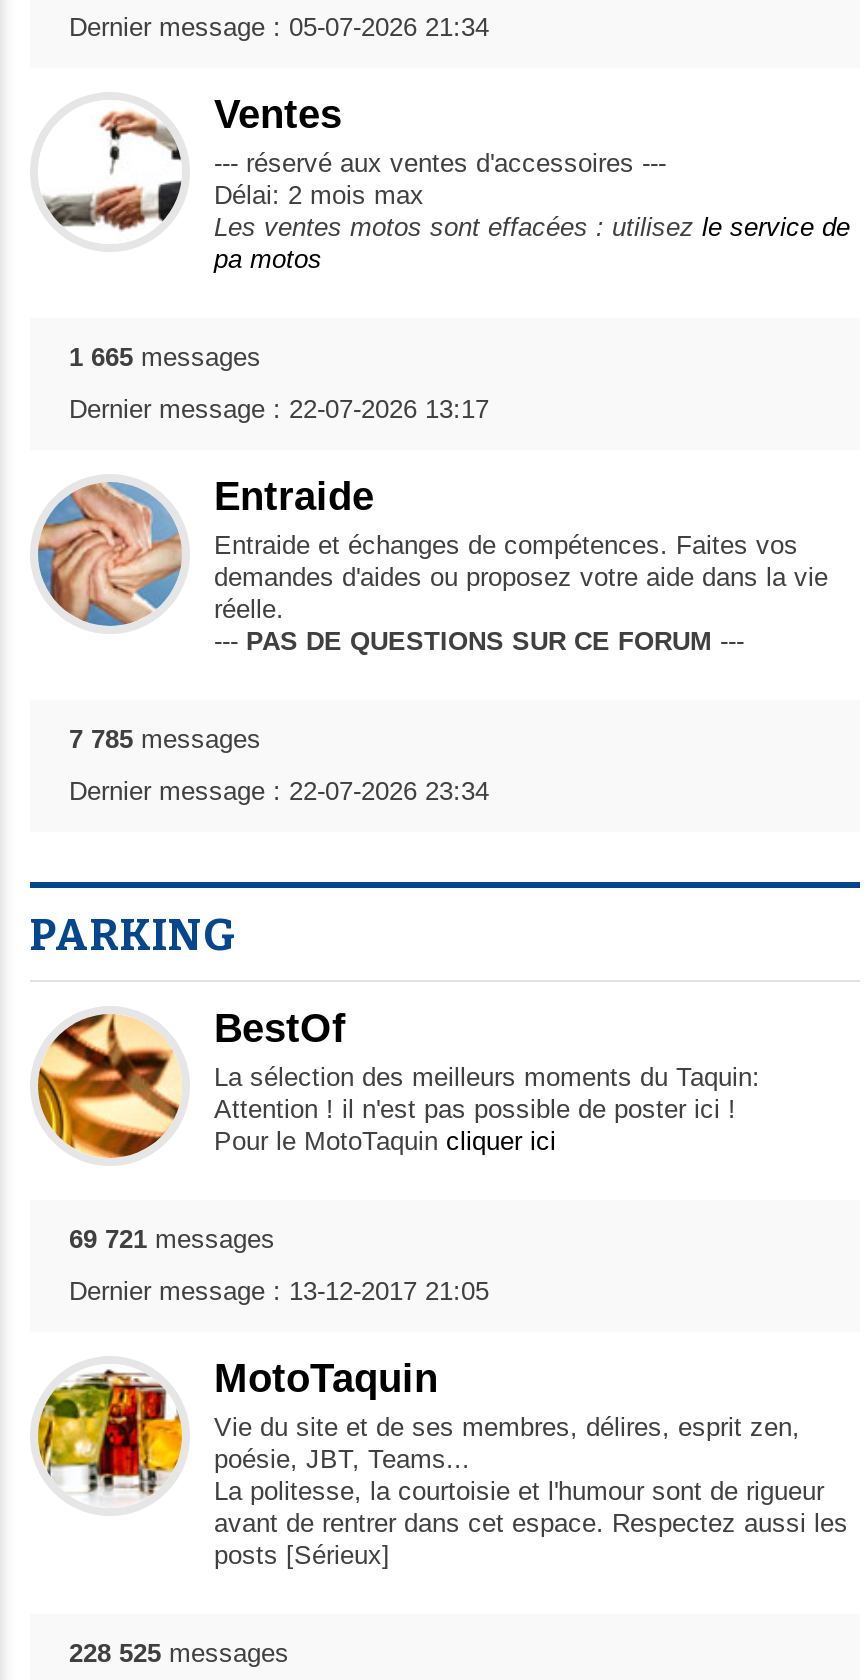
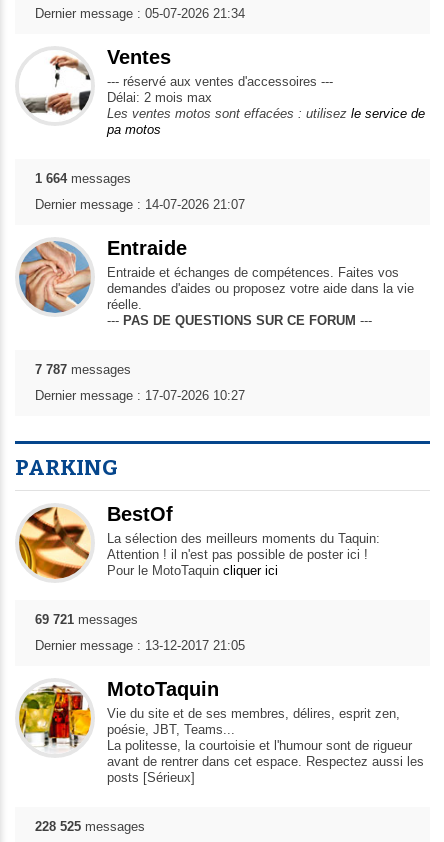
- 1 665 messages
+ 1 664 messages

- Dernier message : 22-07-2026 13:17
+ Dernier message : 14-07-2026 21:07

- 7 785 messages
+ 7 787 messages

- Dernier message : 22-07-2026 23:34
+ Dernier message : 17-07-2026 10:27
